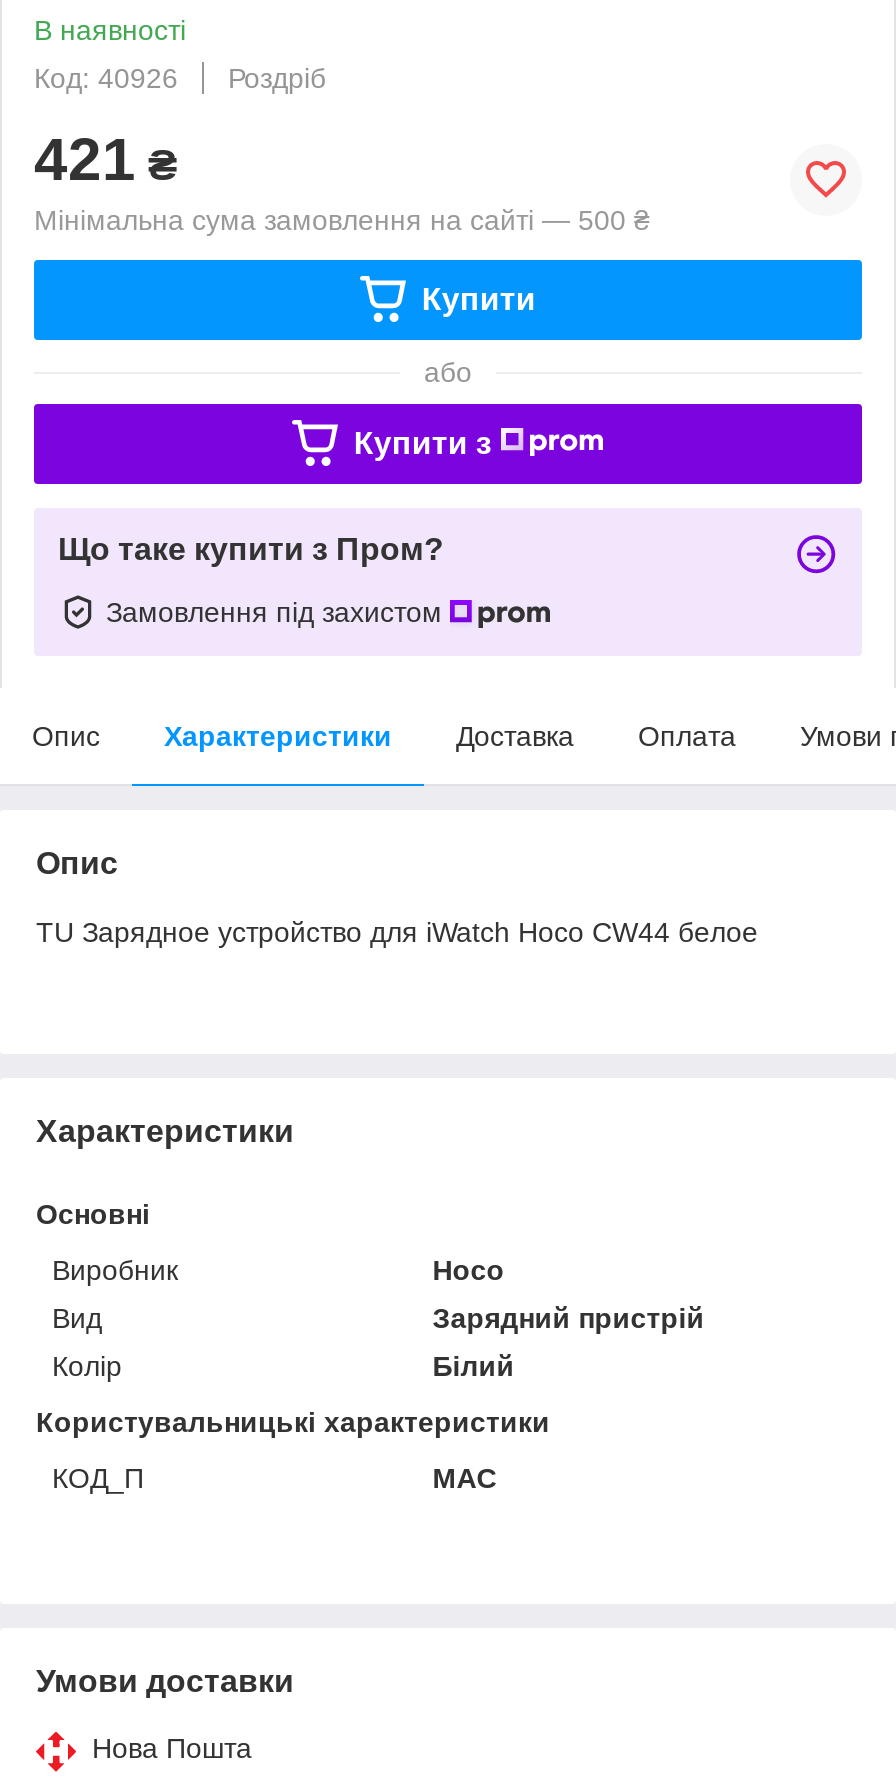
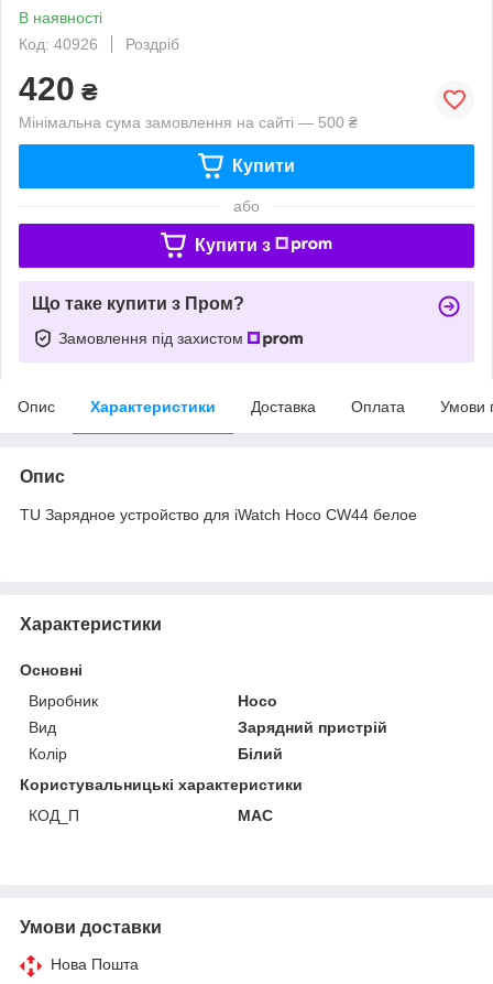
- 421 ₴
+ 420 ₴
